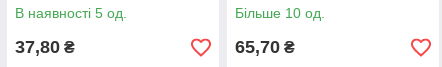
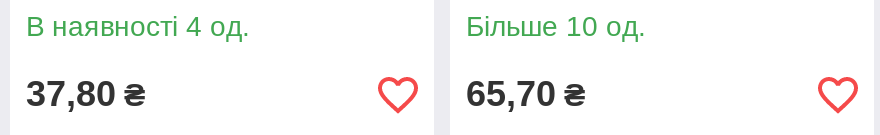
- В наявності 5 од.
+ В наявності 4 од.
